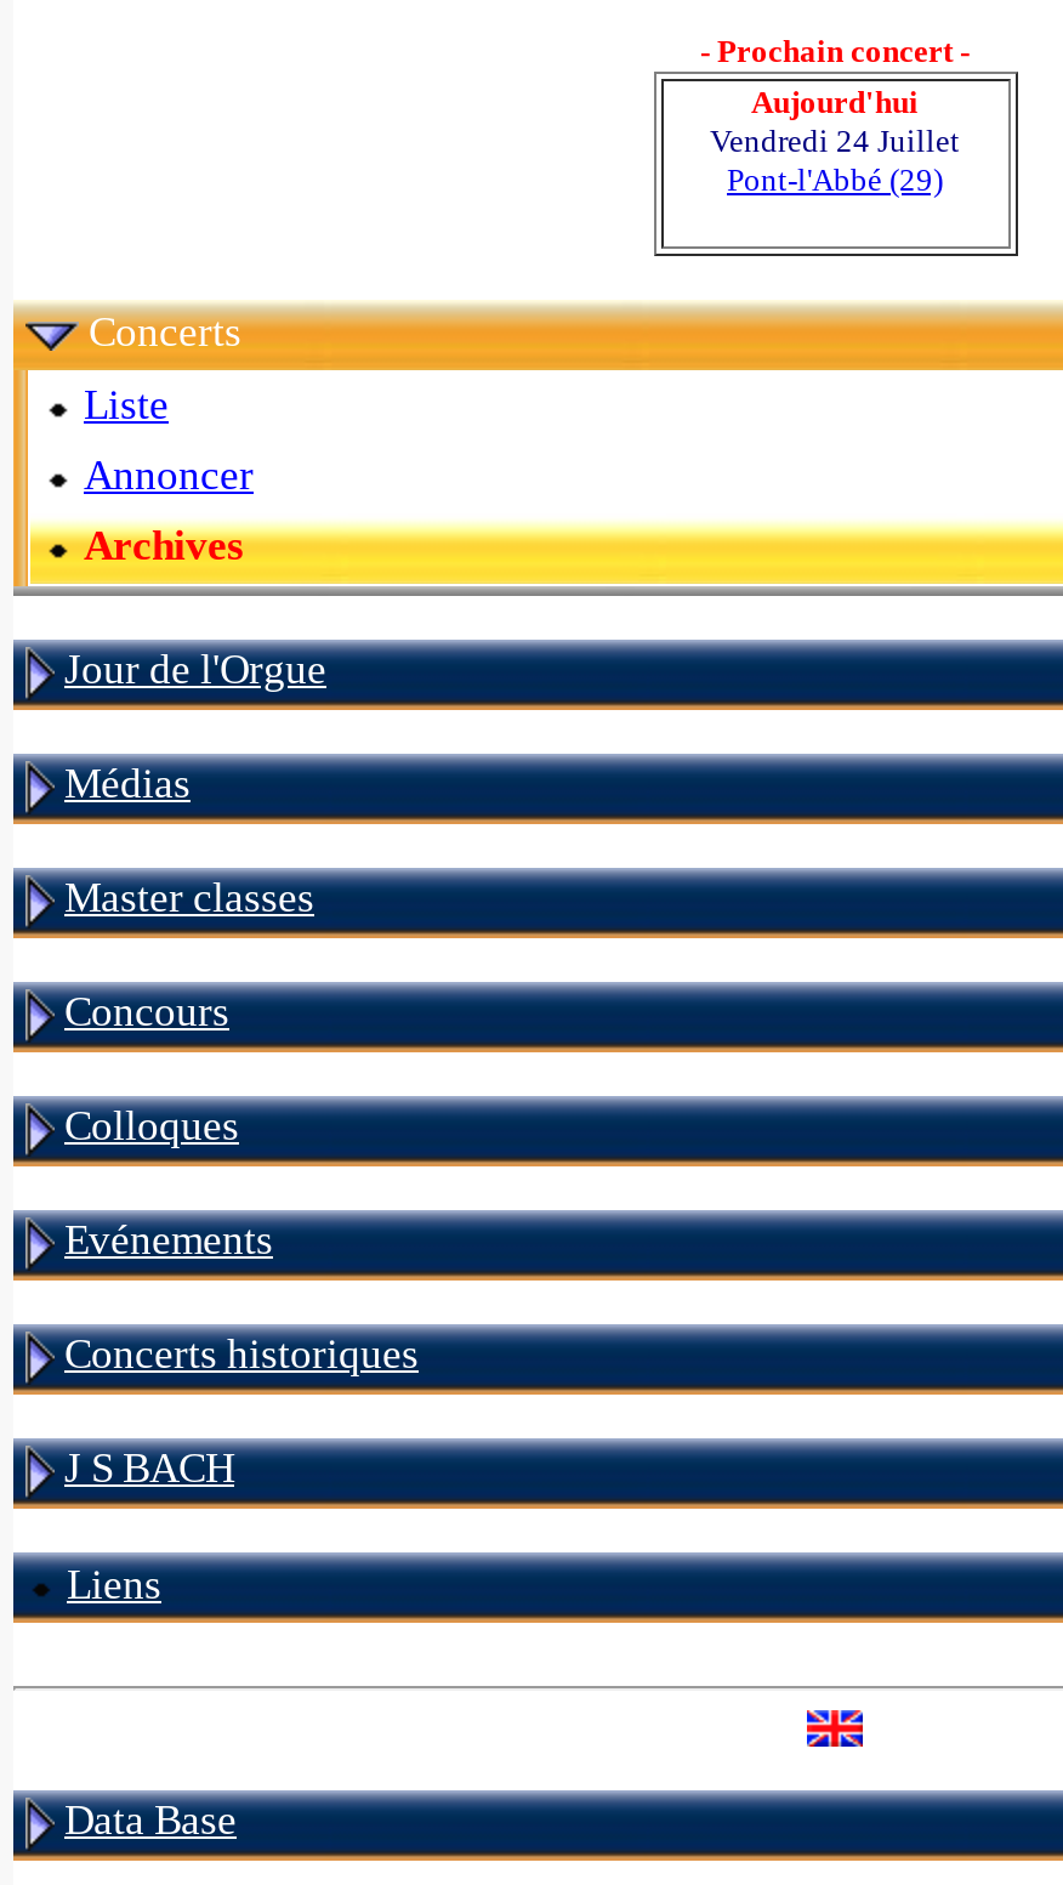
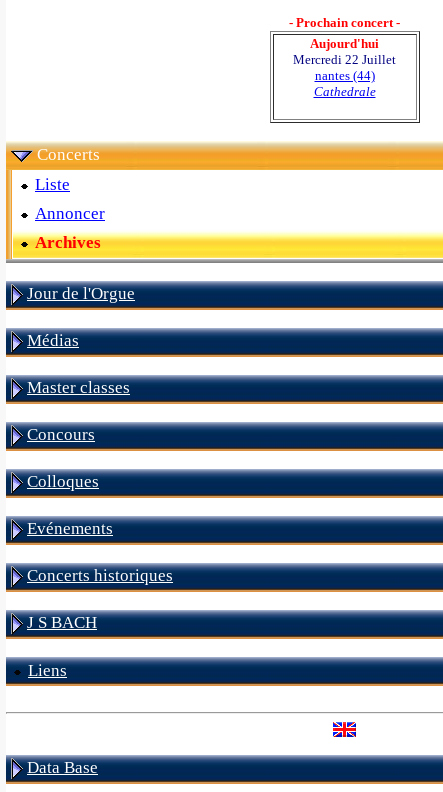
- Vendredi 24 Juillet
- Pont-l'Abbé (29)
+ Mercredi 22 Juillet
+ nantes (44)
+ Cathedrale
